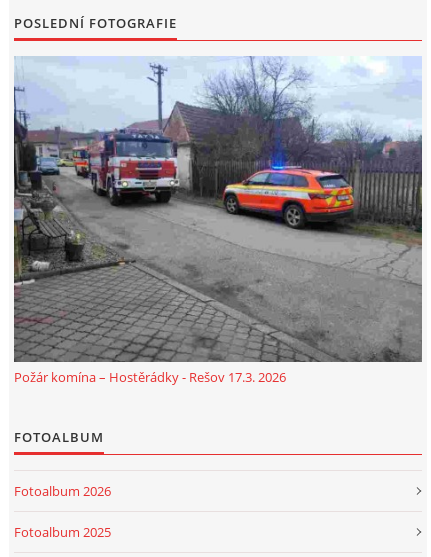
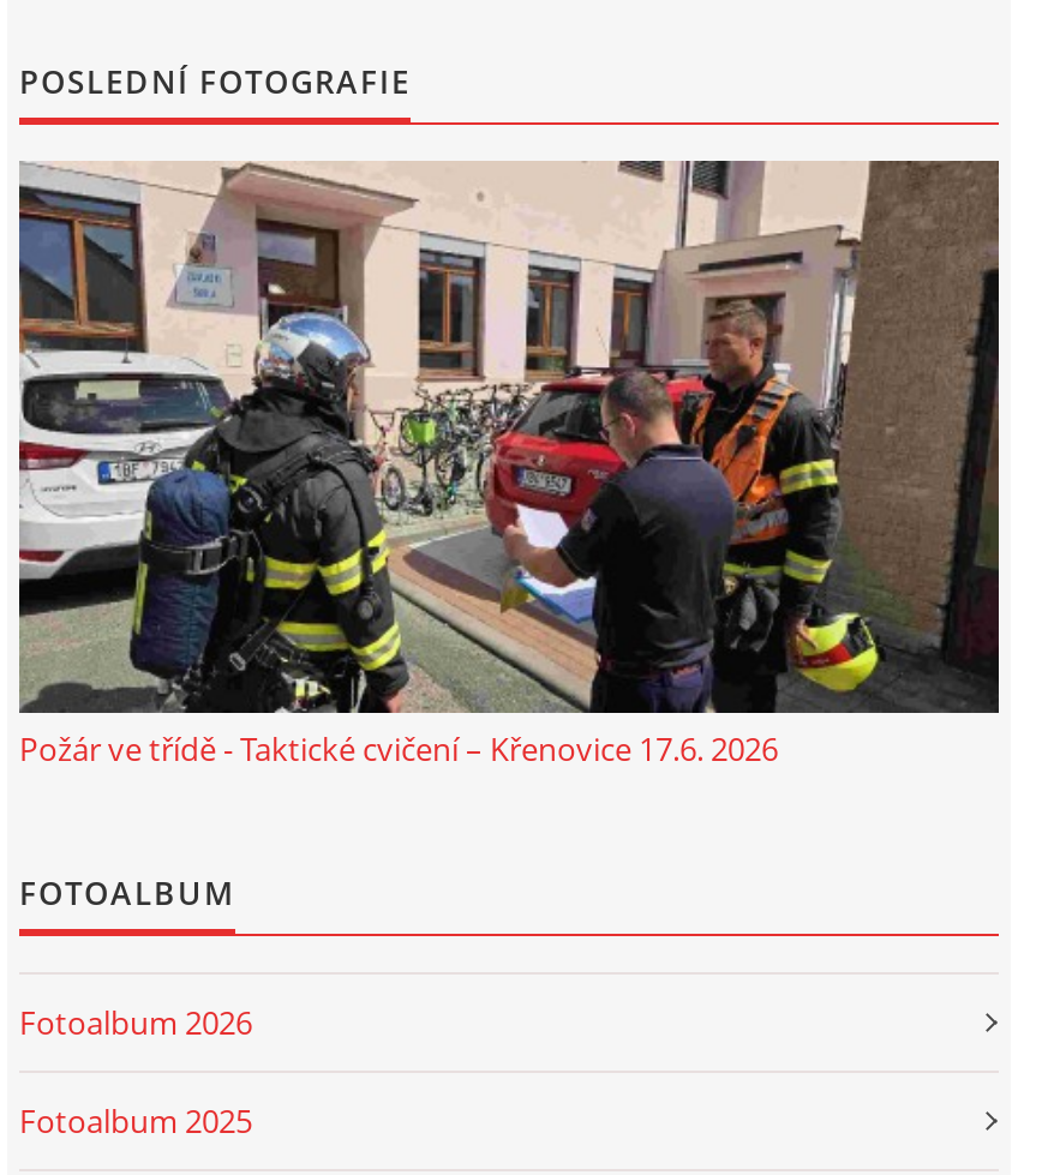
- [image]
- Požár komína – Hostěrádky - Rešov 17.3. 2026
+ [image]
+ Požár ve třídě - Taktické cvičení – Křenovice 17.6. 2026
